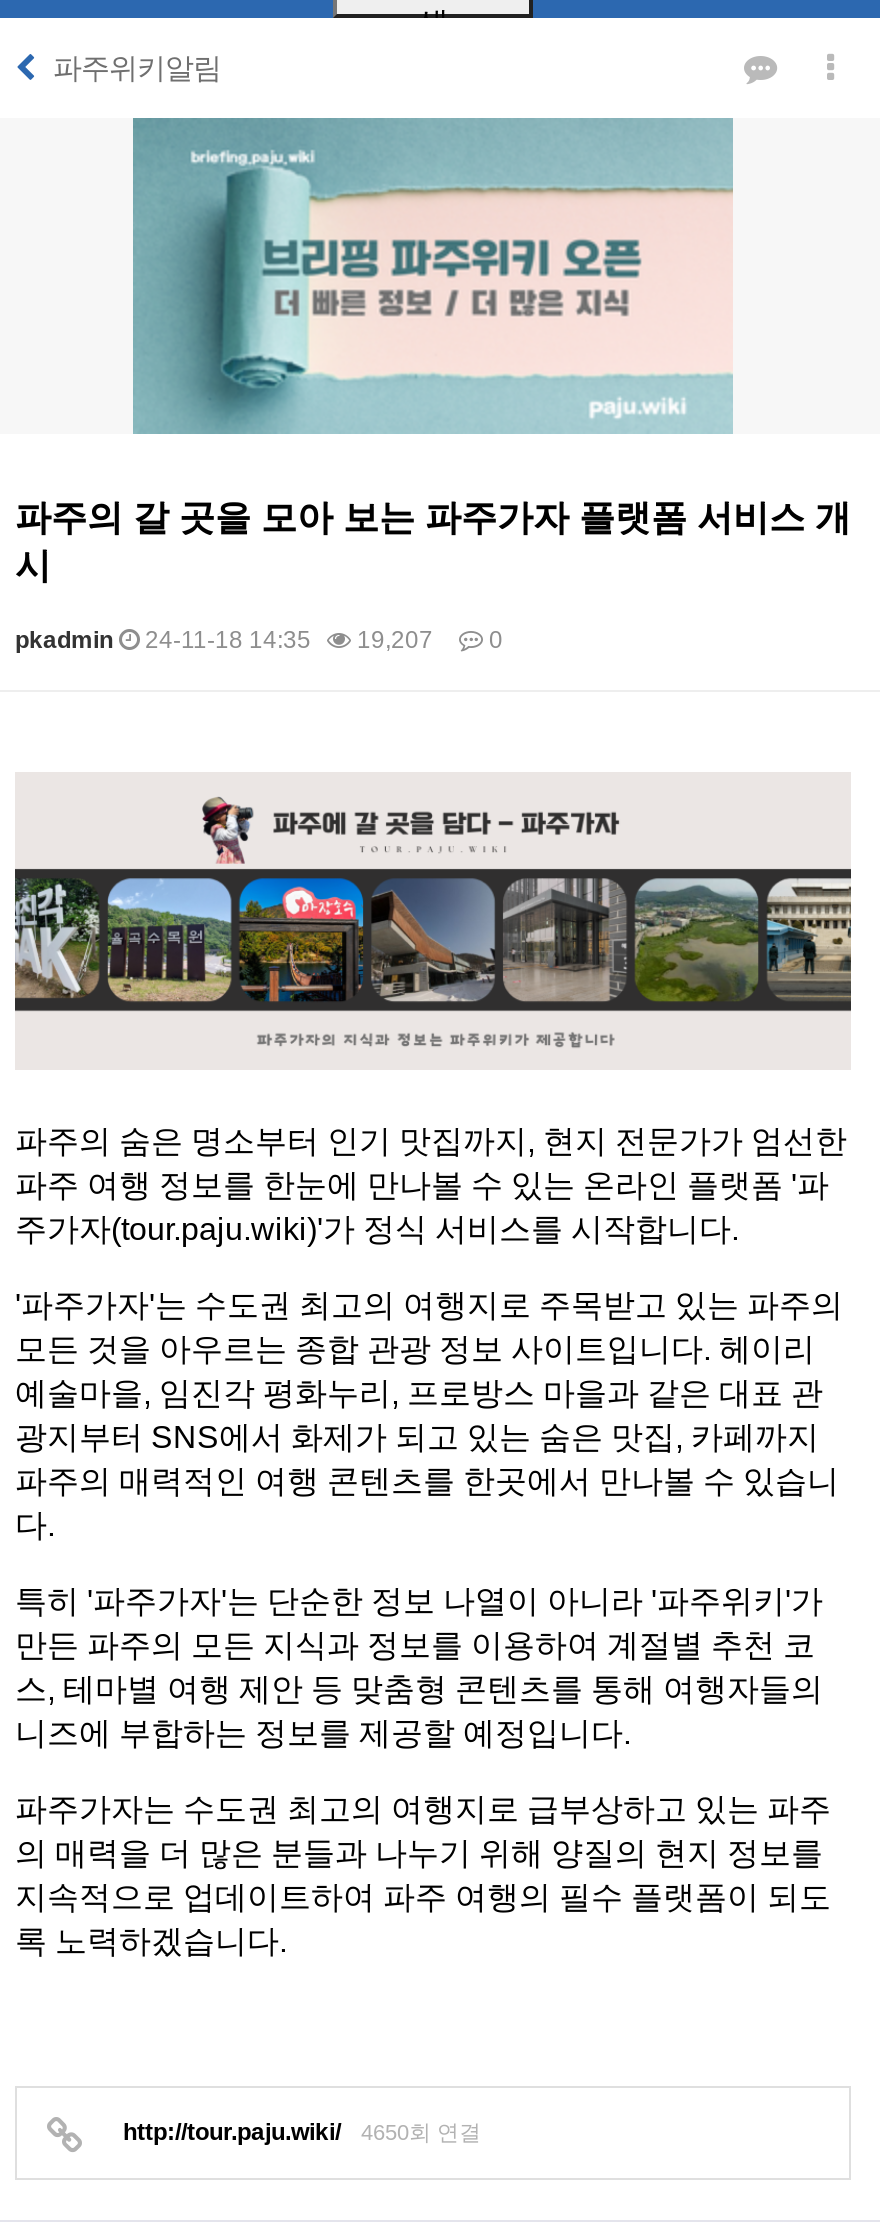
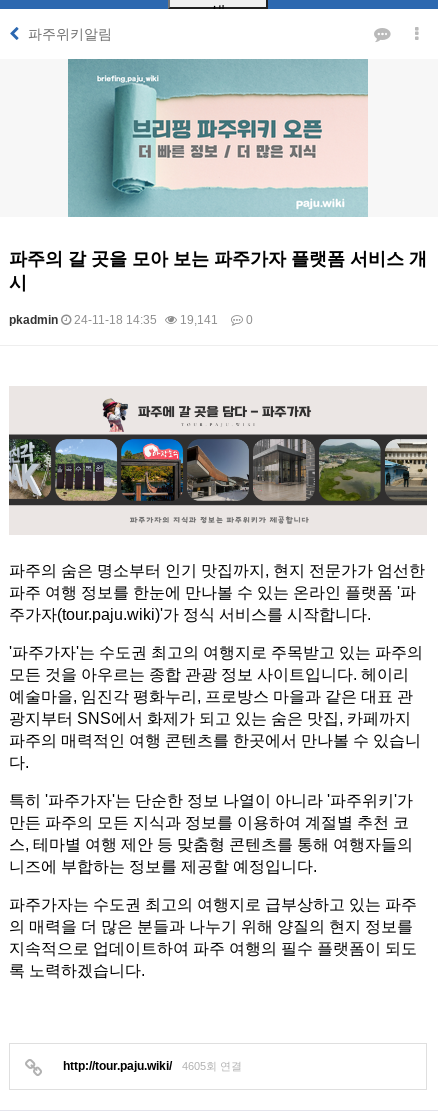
- pkadmin 24-11-18 14:35 19,207 0
+ pkadmin 24-11-18 14:35 19,141 0

- http://tour.paju.wiki/ 4650회 연결
+ http://tour.paju.wiki/ 4605회 연결
